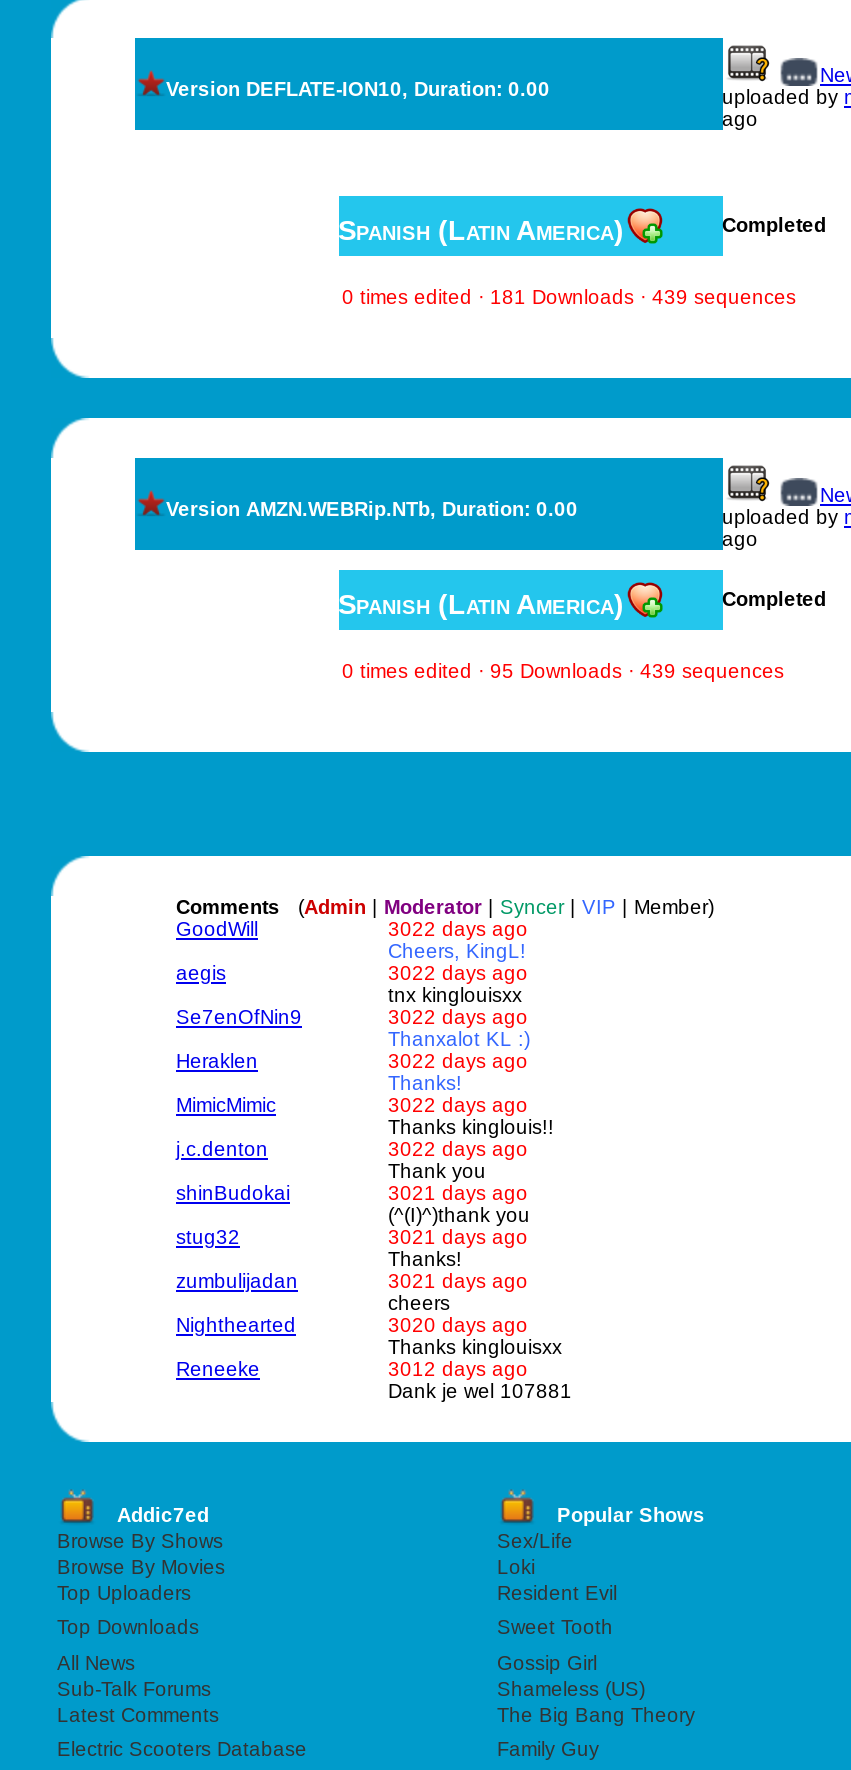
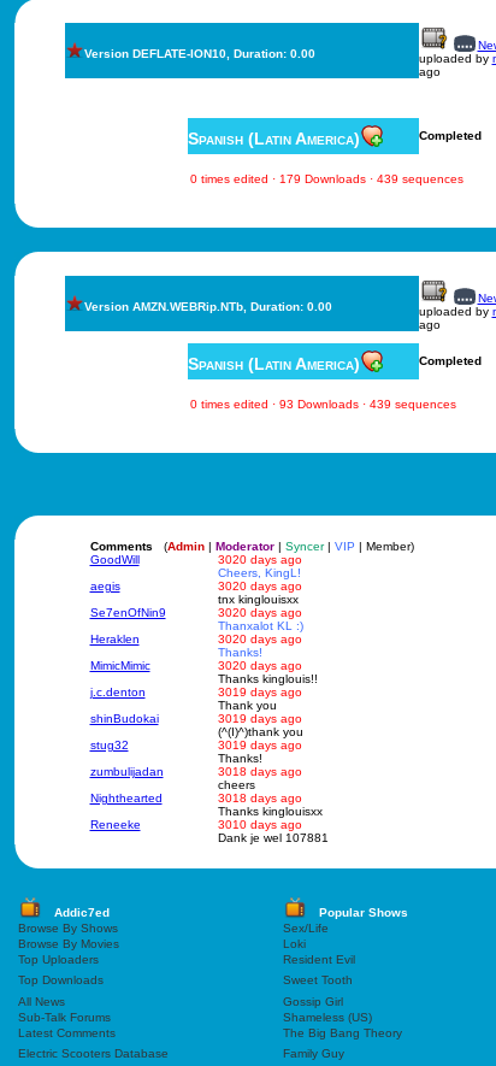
- 0 times edited · 181 Downloads · 439 sequences
+ 0 times edited · 179 Downloads · 439 sequences

- 0 times edited · 95 Downloads · 439 sequences
+ 0 times edited · 93 Downloads · 439 sequences

- 3022 days ago
+ 3020 days ago

- 3022 days ago
+ 3020 days ago

- 3022 days ago
+ 3020 days ago

- 3022 days ago
+ 3020 days ago

- 3022 days ago
+ 3020 days ago

- 3022 days ago
+ 3019 days ago

- 3021 days ago
+ 3019 days ago

- 3021 days ago
+ 3019 days ago

- 3021 days ago
+ 3018 days ago

- 3020 days ago
+ 3018 days ago

- 3012 days ago
+ 3010 days ago
